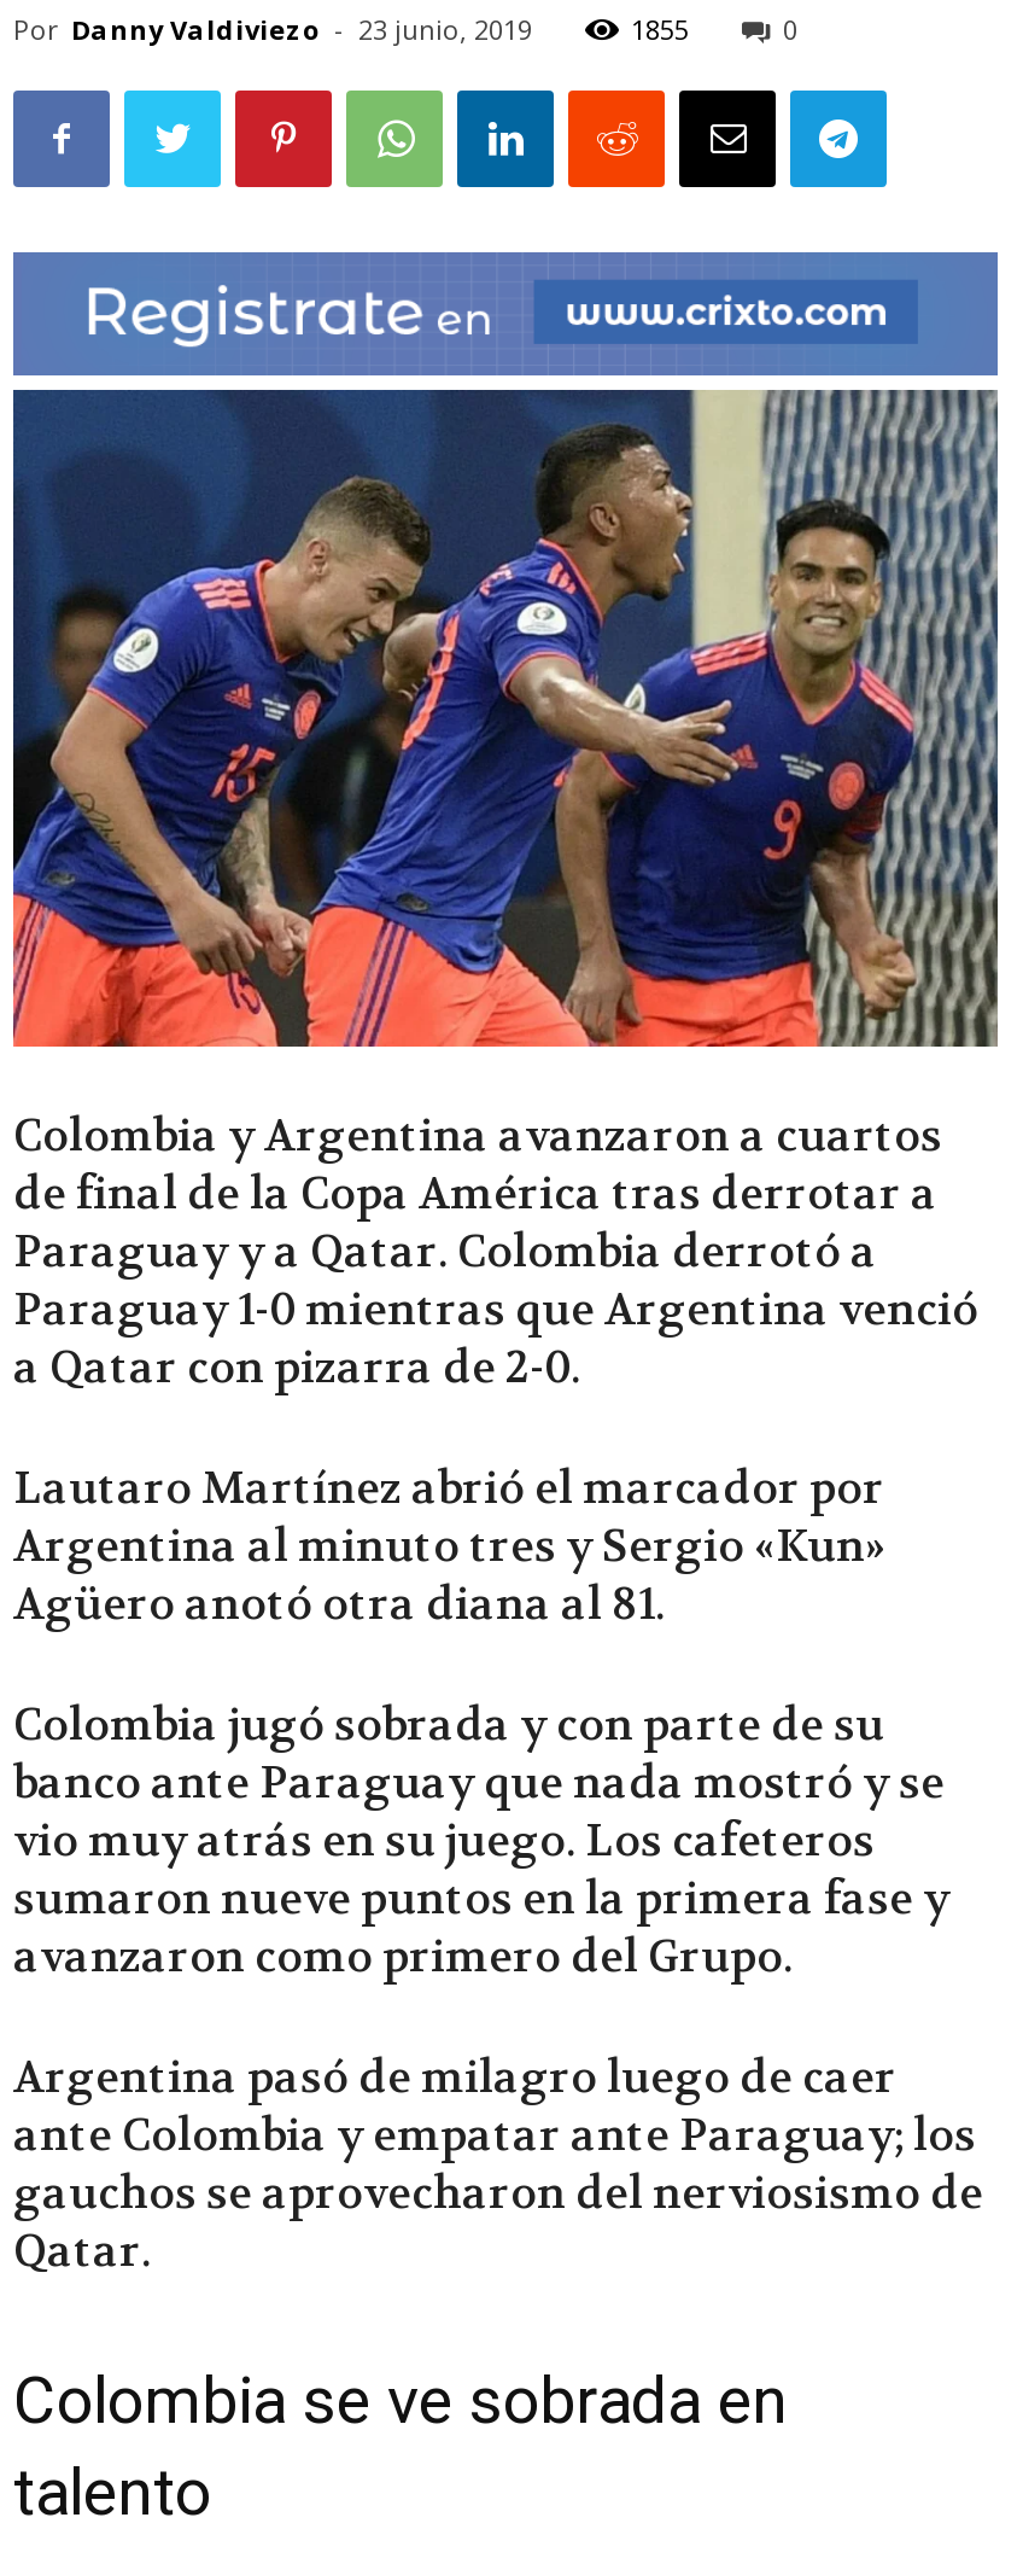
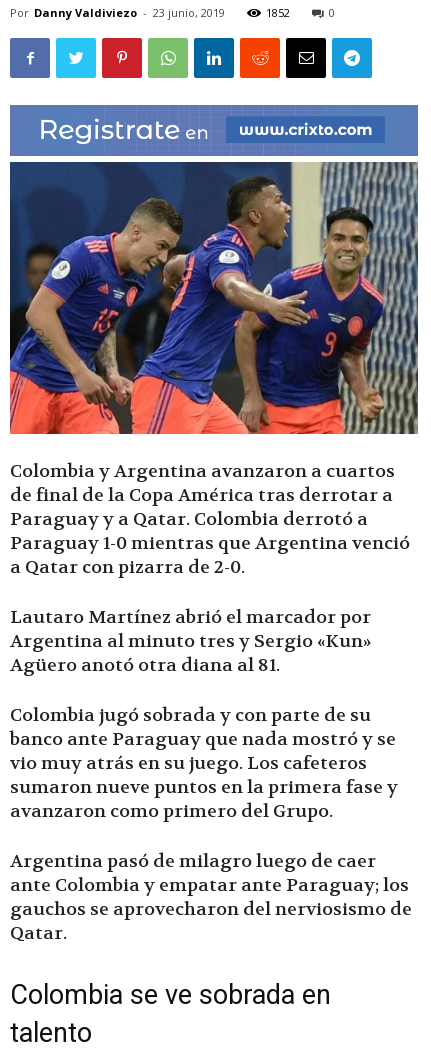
- 1855
+ 1852
